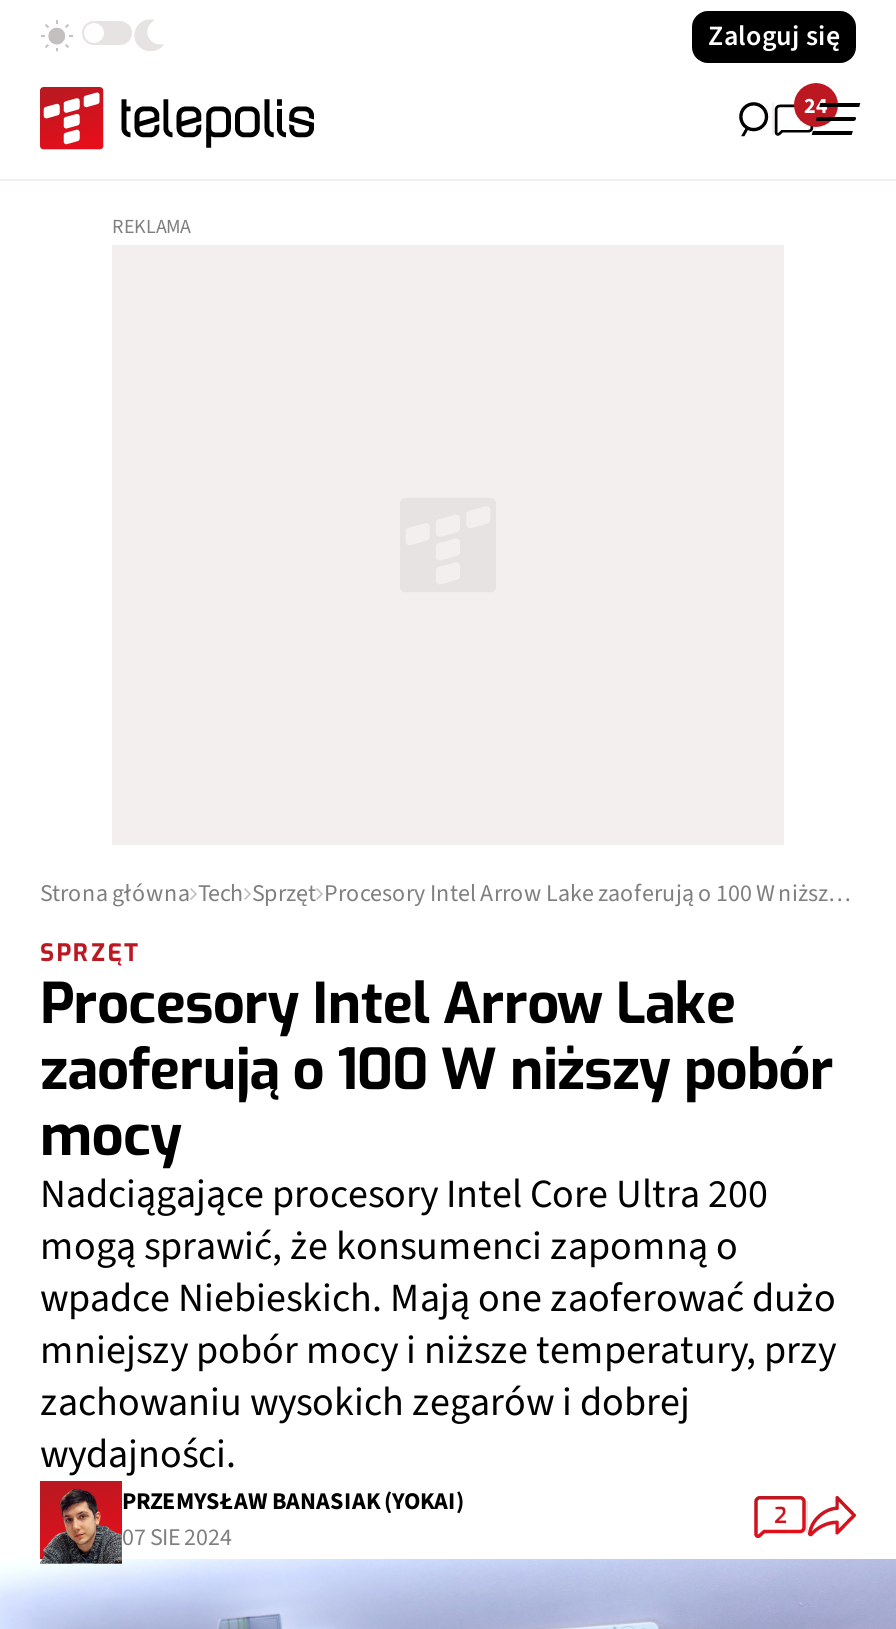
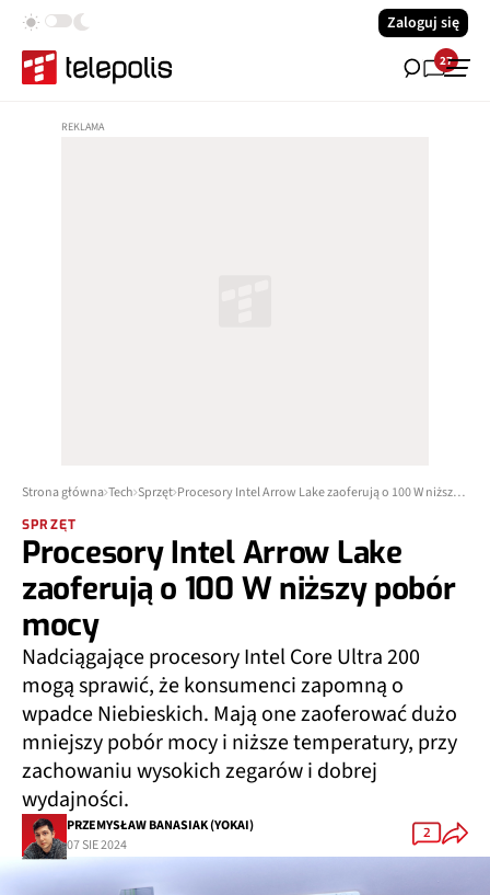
- 24
+ 27
